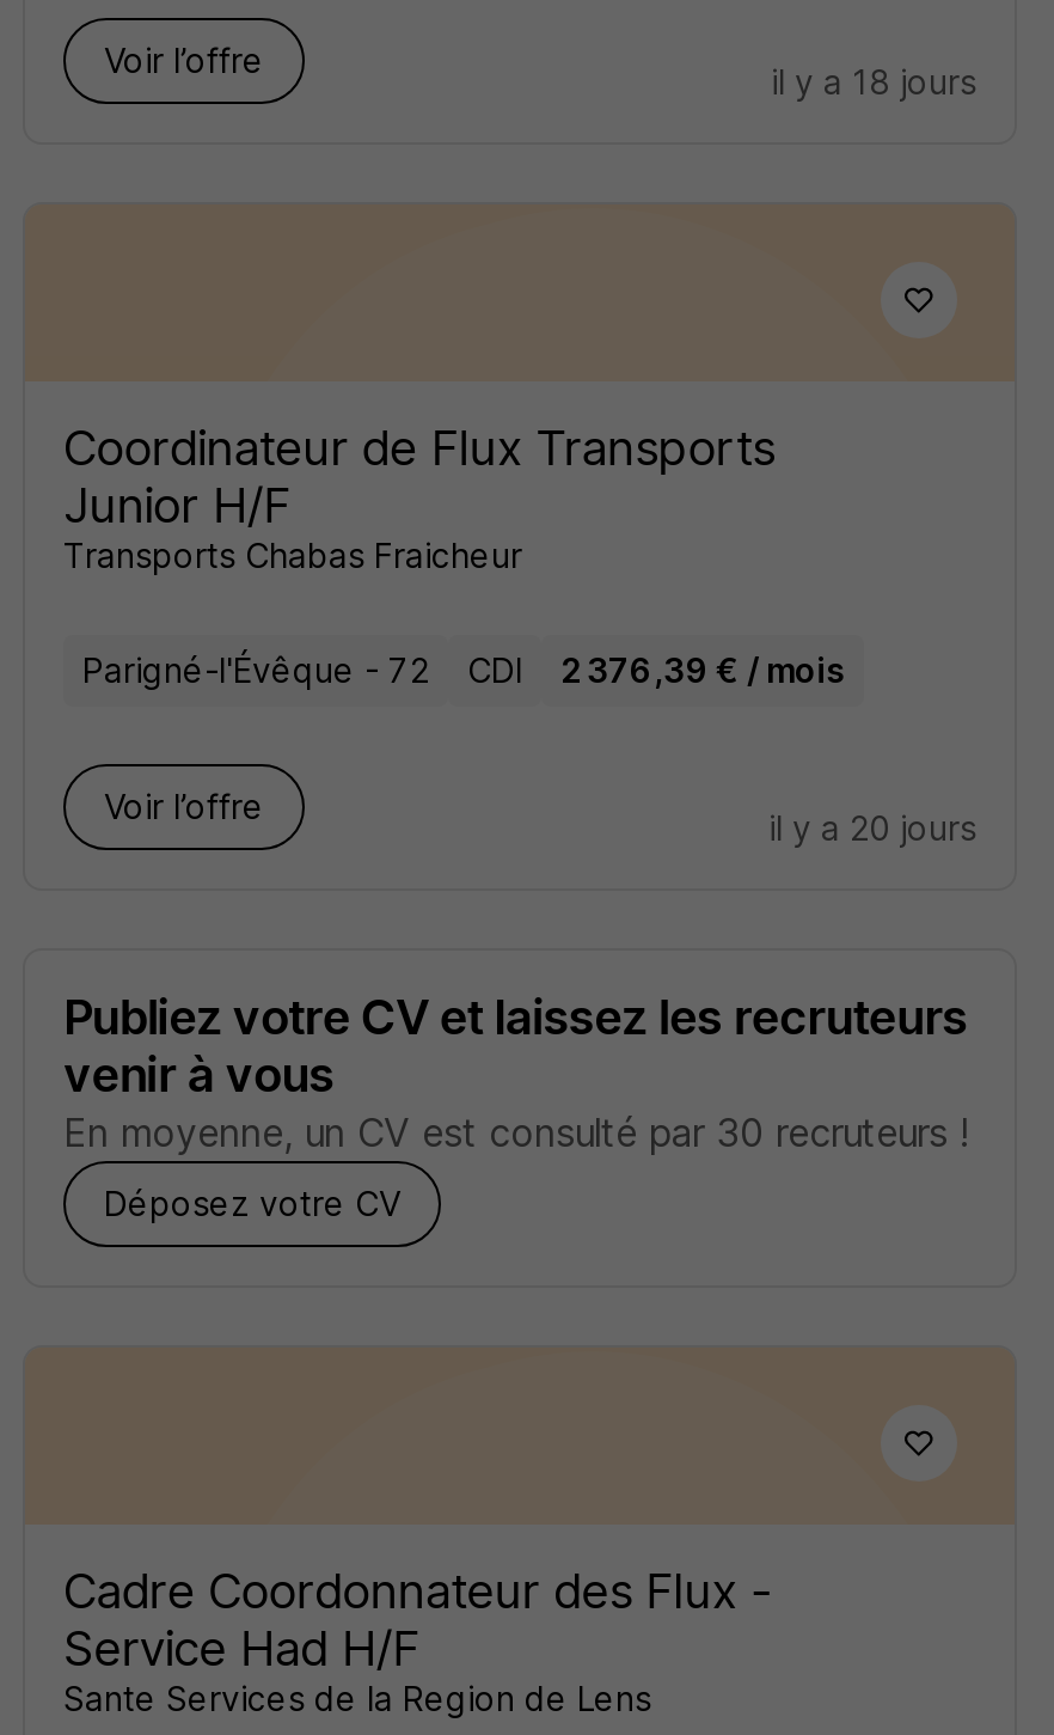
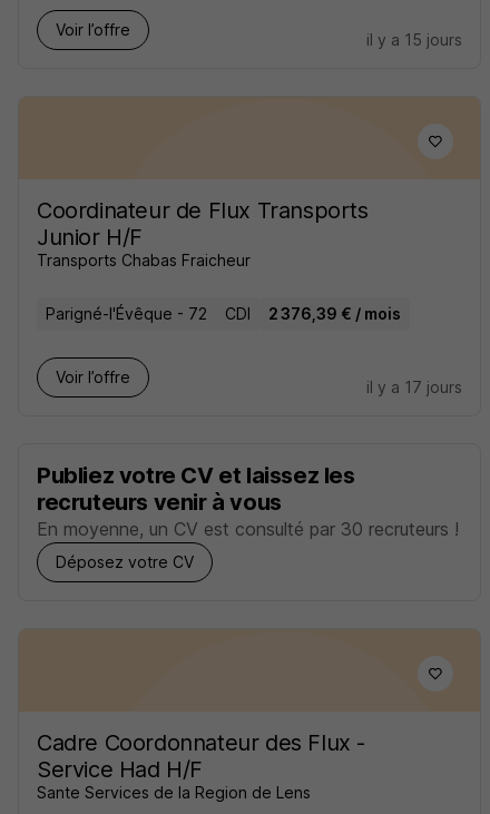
- il y a 18 jours
+ il y a 15 jours

- il y a 20 jours
+ il y a 17 jours
